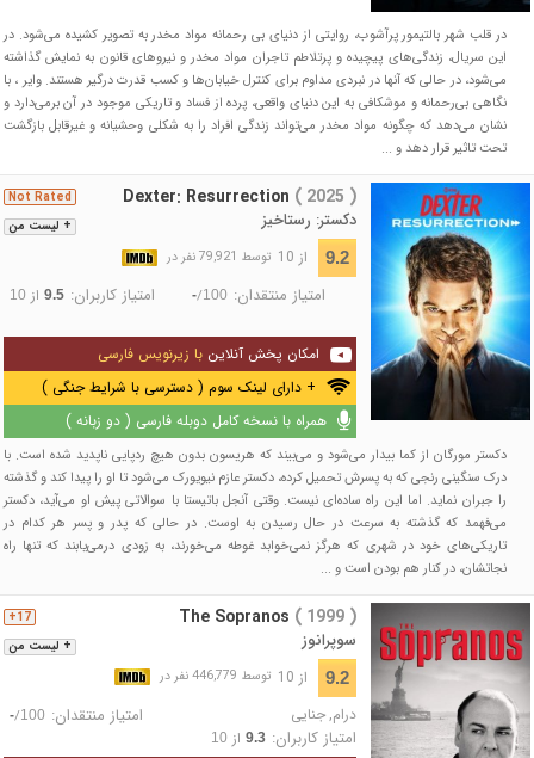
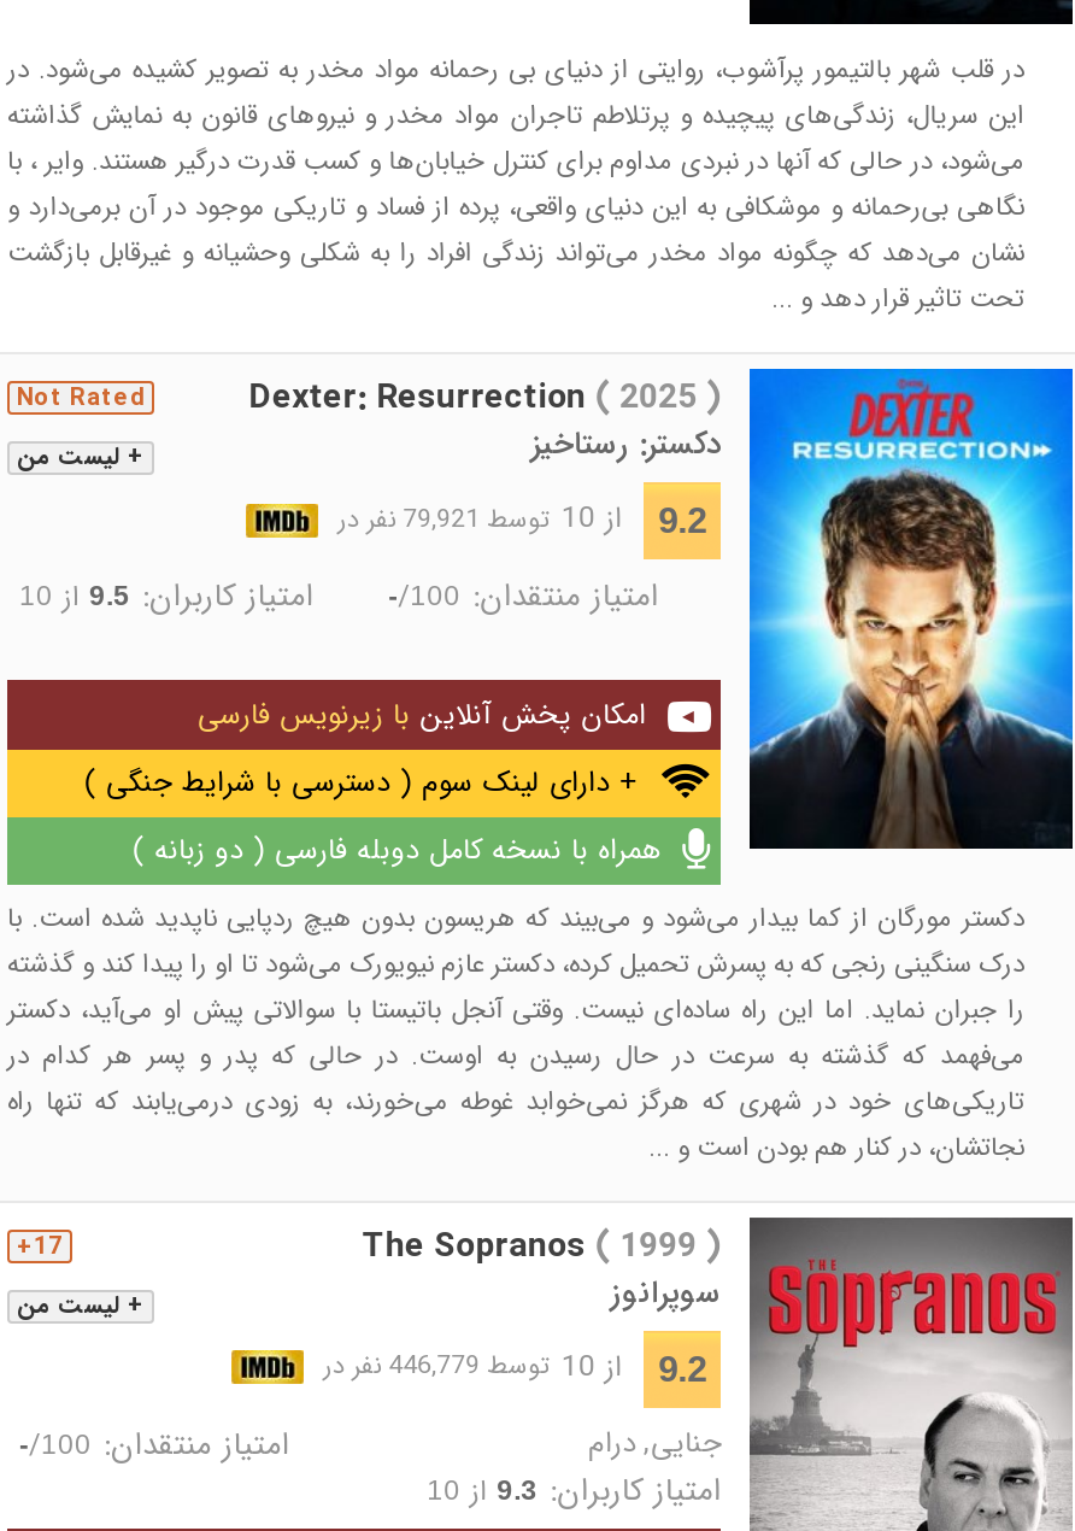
- درام, جنایی
+ جنایی, درام
